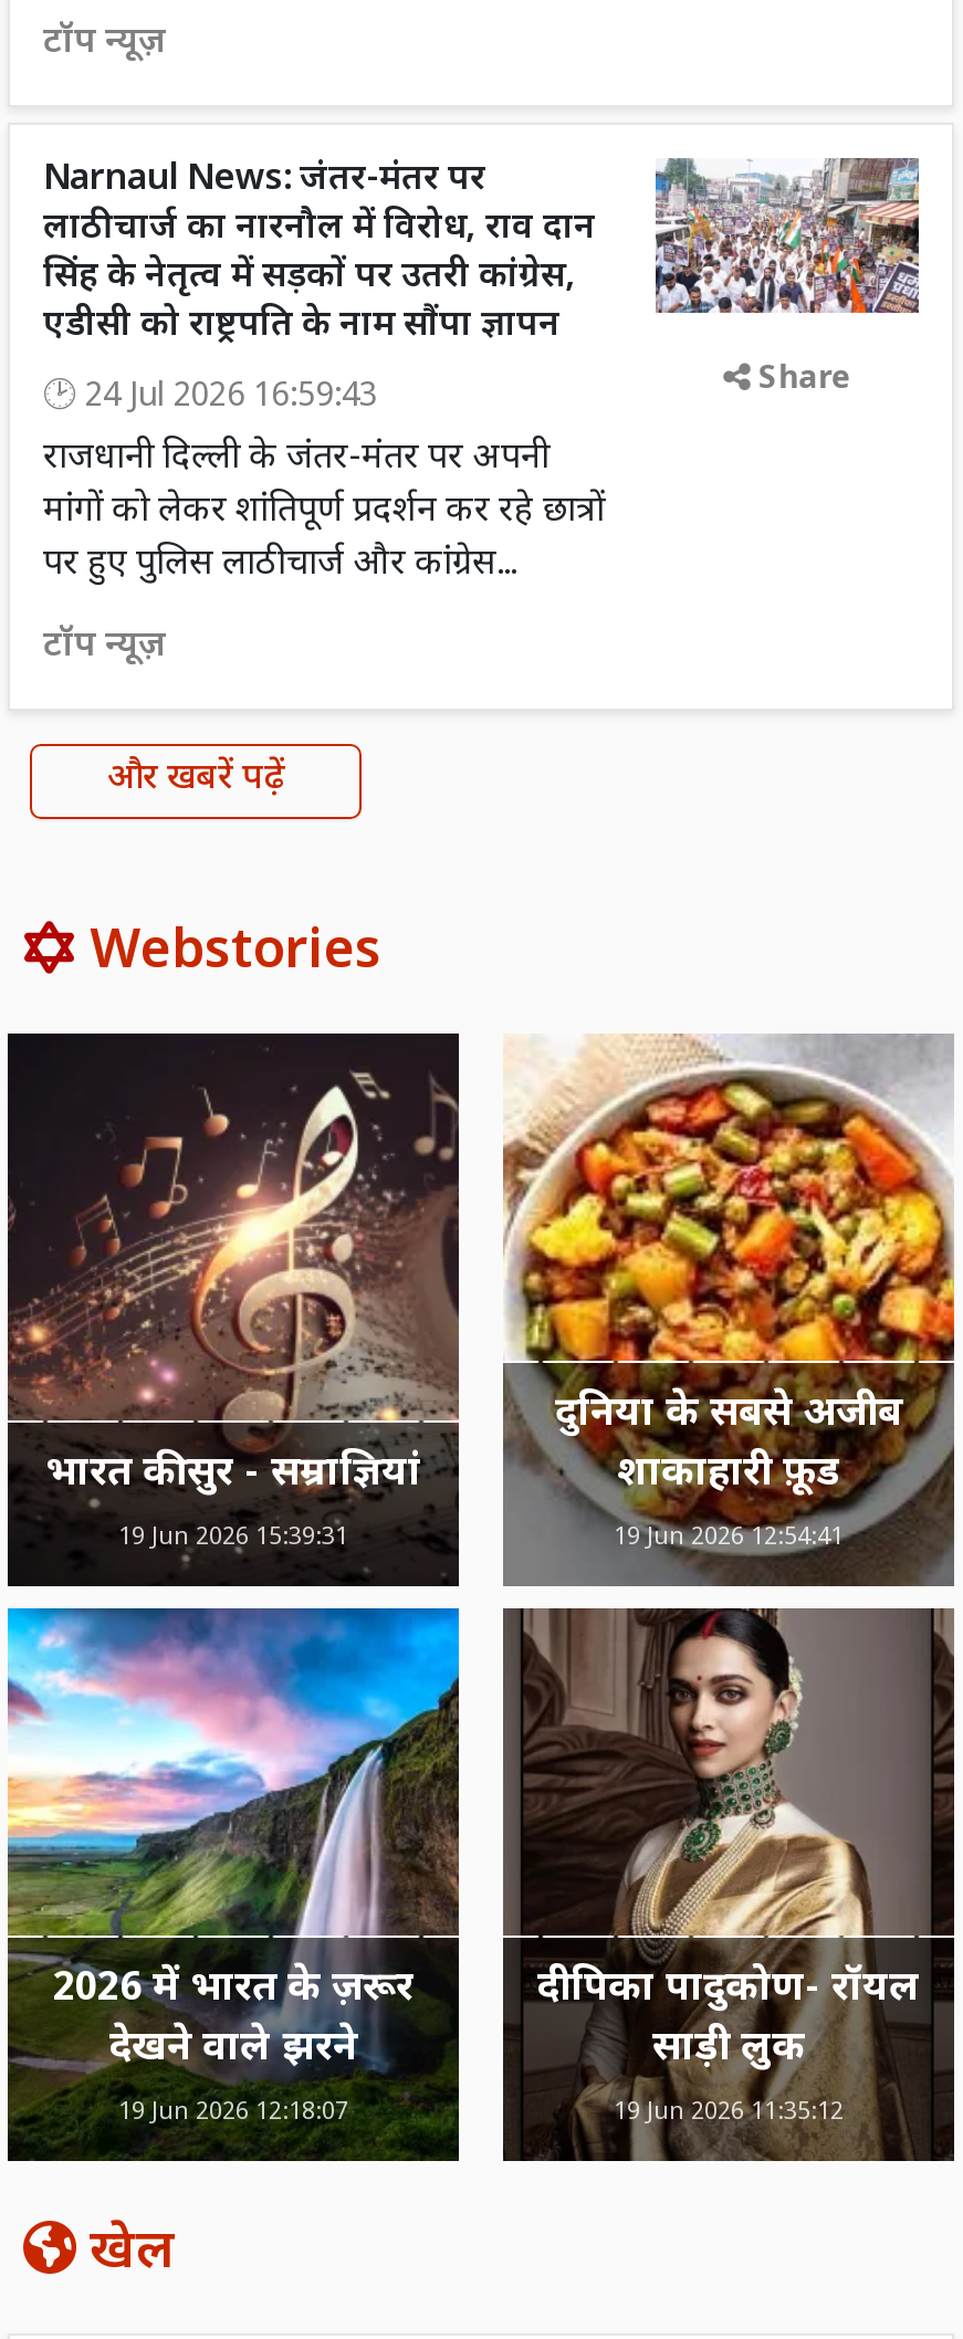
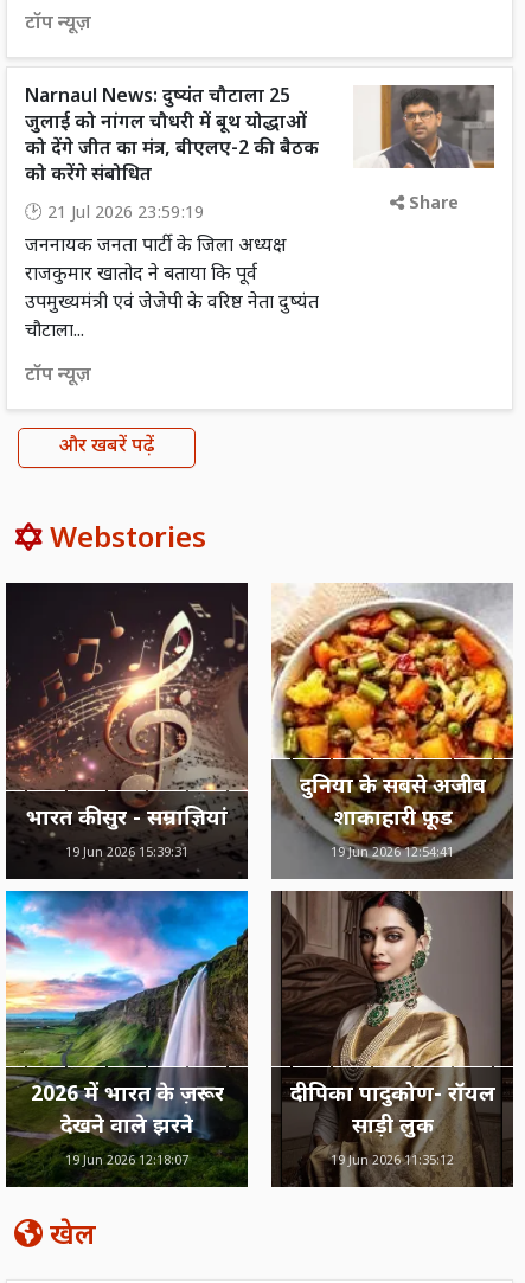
- [image]
- Narnaul News: जंतर-मंतर पर
- लाठीचार्ज का नारनौल में विरोध, राव दान
- सिंह के नेतृत्व में सड़कों पर उतरी कांग्रेस,
- एडीसी को राष्ट्रपति के नाम सौंपा ज्ञापन
+ [image]
+ Narnaul News: दुष्यंत चौटाला 25
+ जुलाई को नांगल चौधरी में बूथ योद्धाओं
+ को देंगे जीत का मंत्र, बीएलए-2 की बैठक
+ को करेंगे संबोधित

- 24 Jul 2026 16:59:43
- राजधानी दिल्ली के जंतर-मंतर पर अपनी
- मांगों को लेकर शांतिपूर्ण प्रदर्शन कर रहे छात्रों
- पर हुए पुलिस लाठीचार्ज और कांग्रेस...
+ 21 Jul 2026 23:59:19
+ जननायक जनता पार्टी के जिला अध्यक्ष
+ राजकुमार खातोद ने बताया कि पूर्व
+ उपमुख्यमंत्री एवं जेजेपी के वरिष्ठ नेता दुष्यंत
+ चौटाला...
